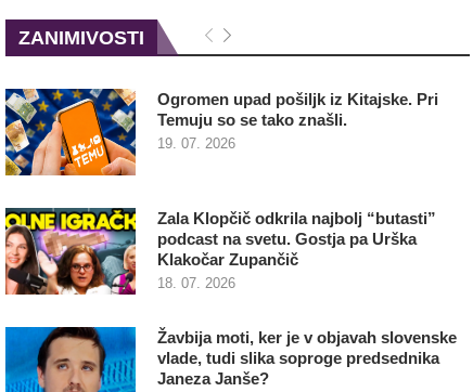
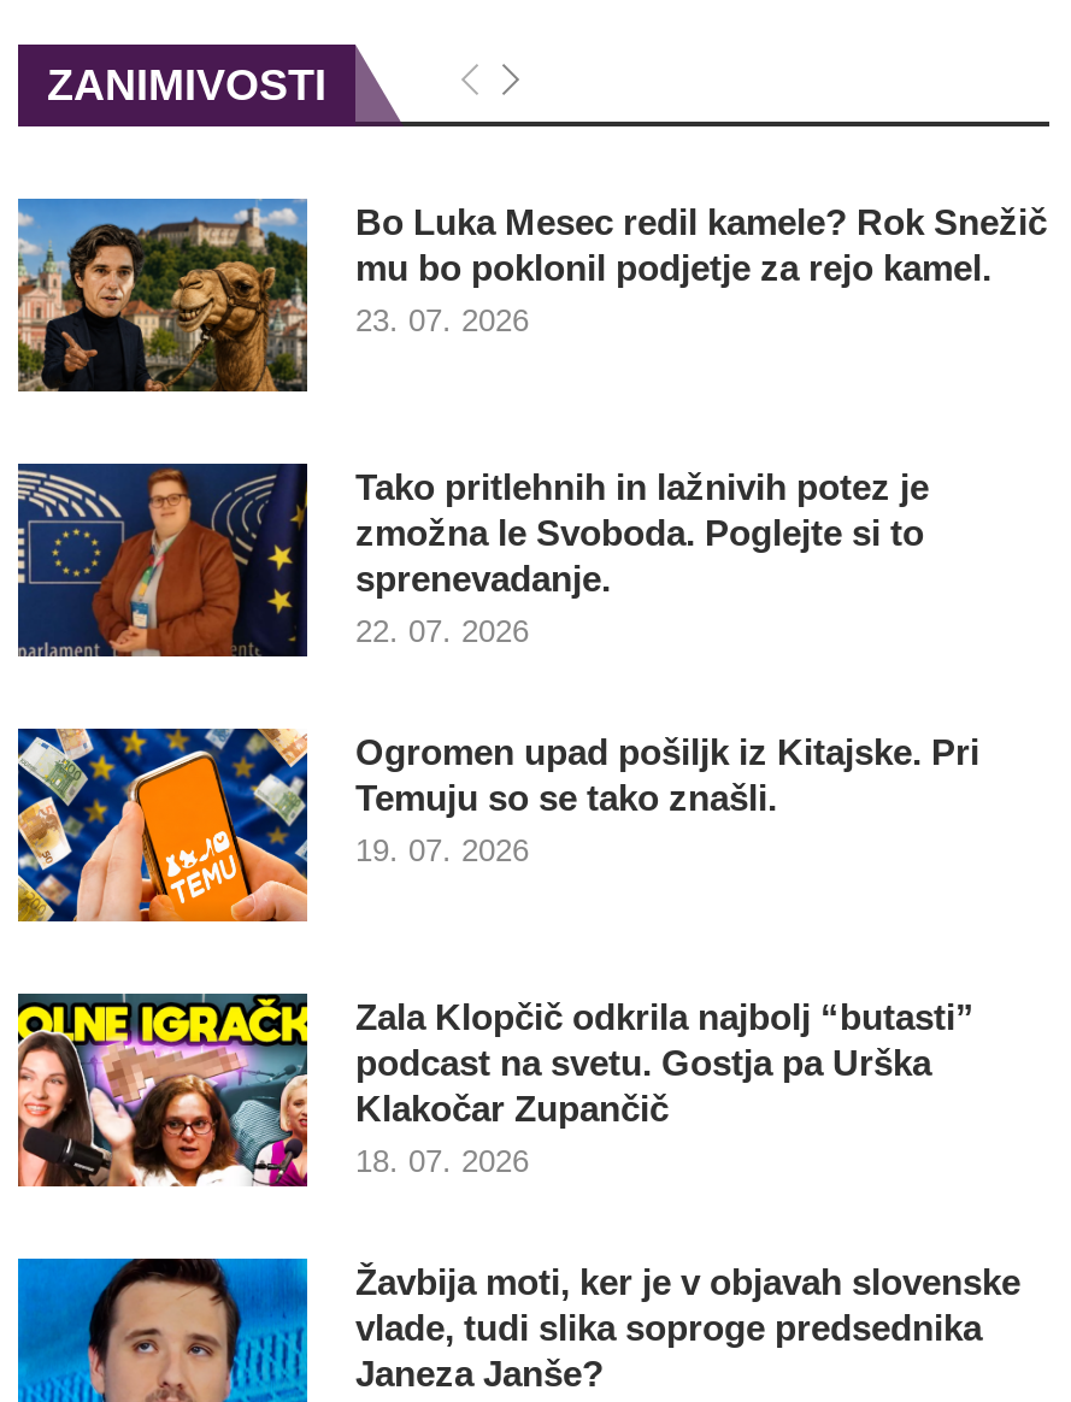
+ [image]
+ Bo Luka Mesec redil kamele? Rok Snežič
+ mu bo poklonil podjetje za rejo kamel.
+ 23. 07. 2026

+ [image]
+ Tako pritlehnih in lažnivih potez je
+ zmožna le Svoboda. Poglejte si to
+ sprenevadanje.
+ 22. 07. 2026
